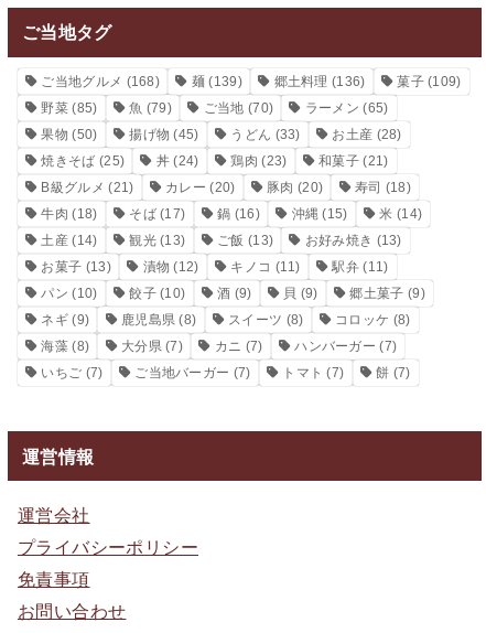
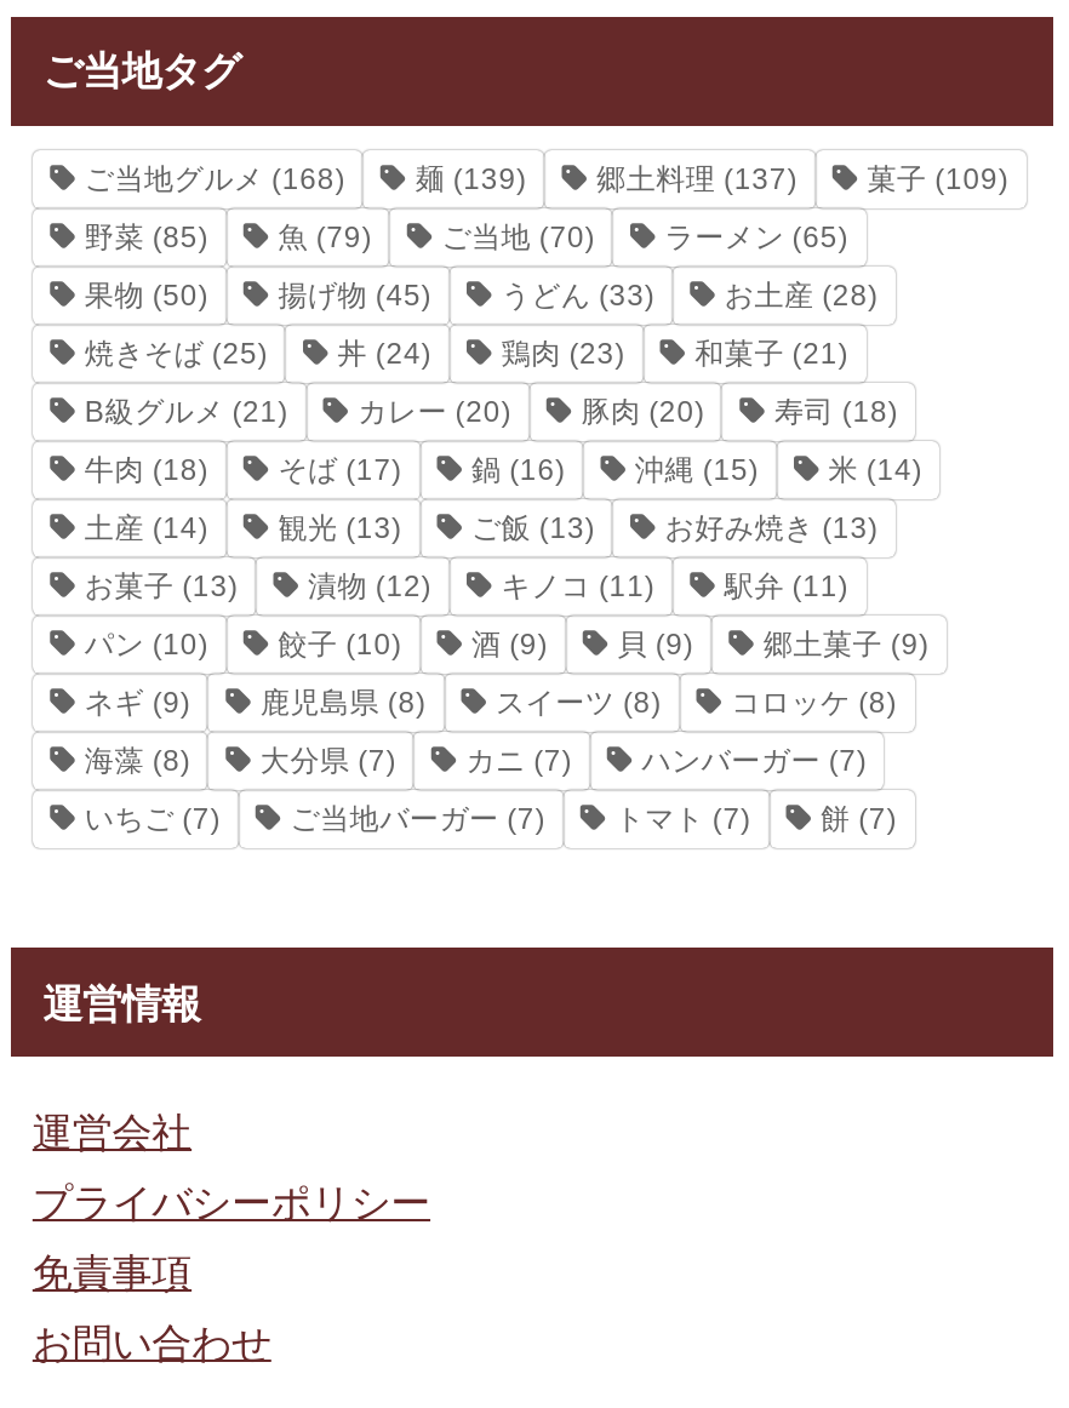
- 郷土料理(136)
+ 郷土料理(137)
